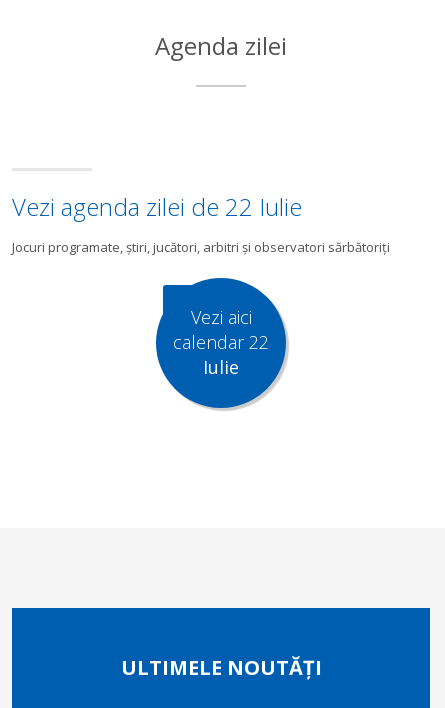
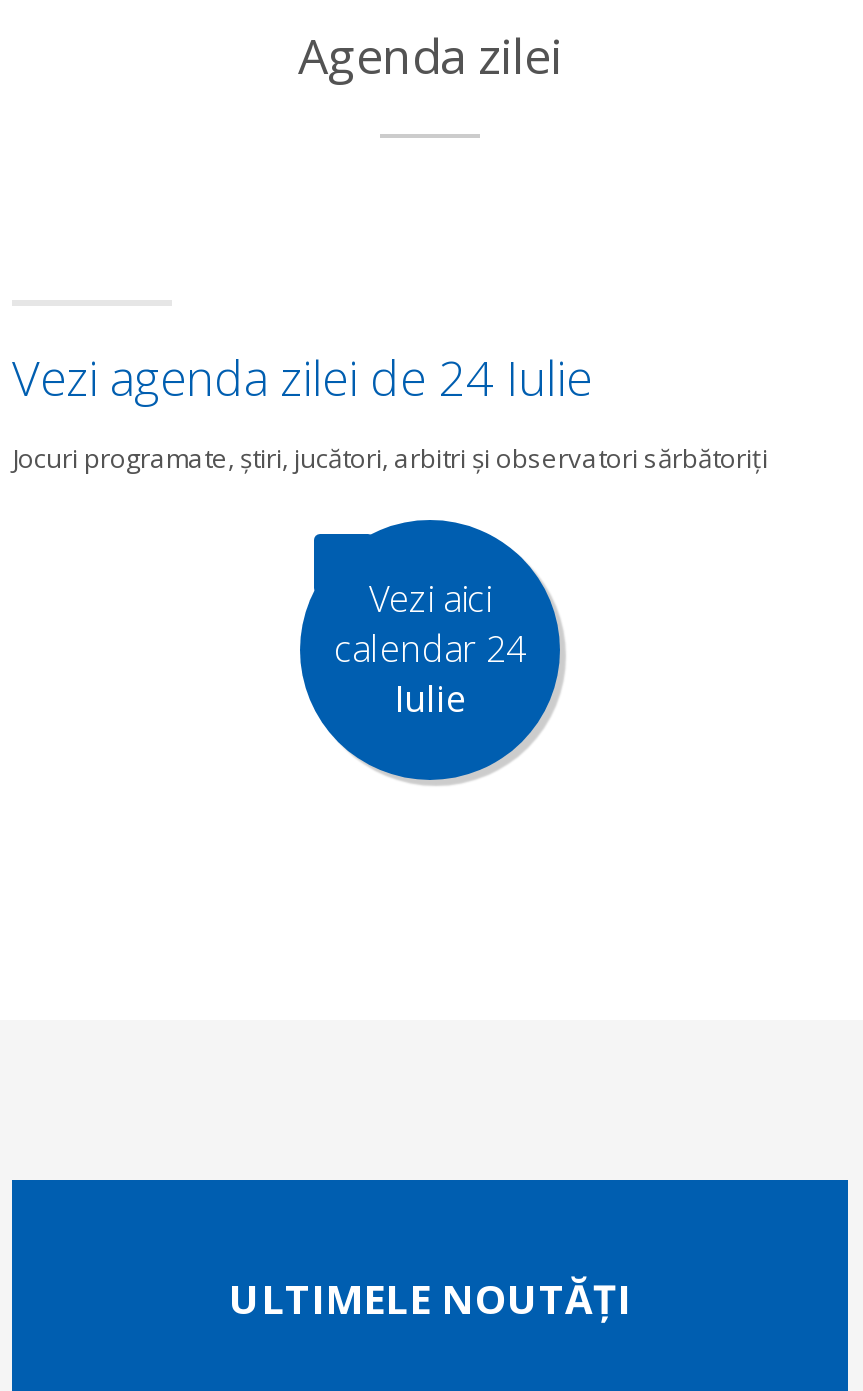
- Vezi agenda zilei de 22 Iulie
+ Vezi agenda zilei de 24 Iulie

- calendar 22
+ calendar 24
